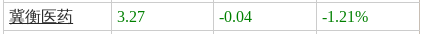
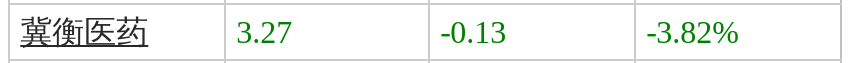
- -0.04
+ -0.13

- -1.21%
+ -3.82%
